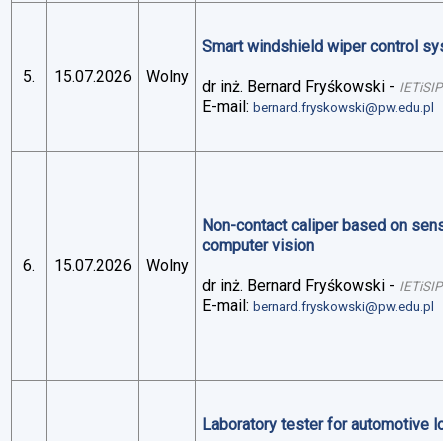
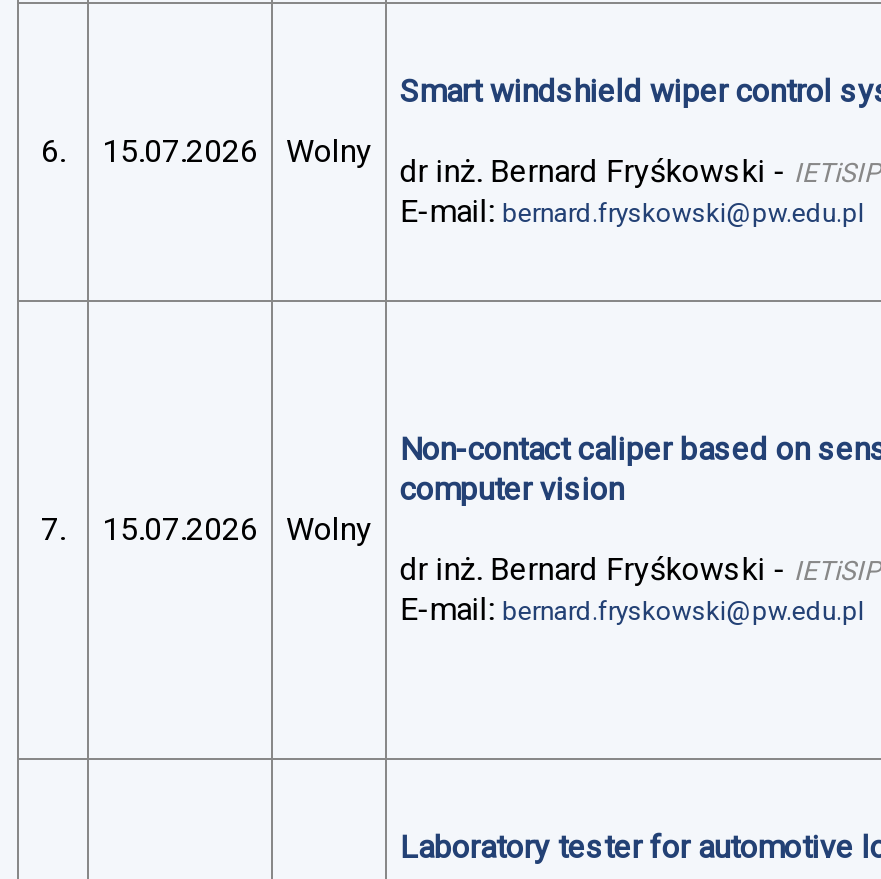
- 5. 15.07.2026 Wolny
+ 6. 15.07.2026 Wolny

- 6. 15.07.2026 Wolny
+ 7. 15.07.2026 Wolny
